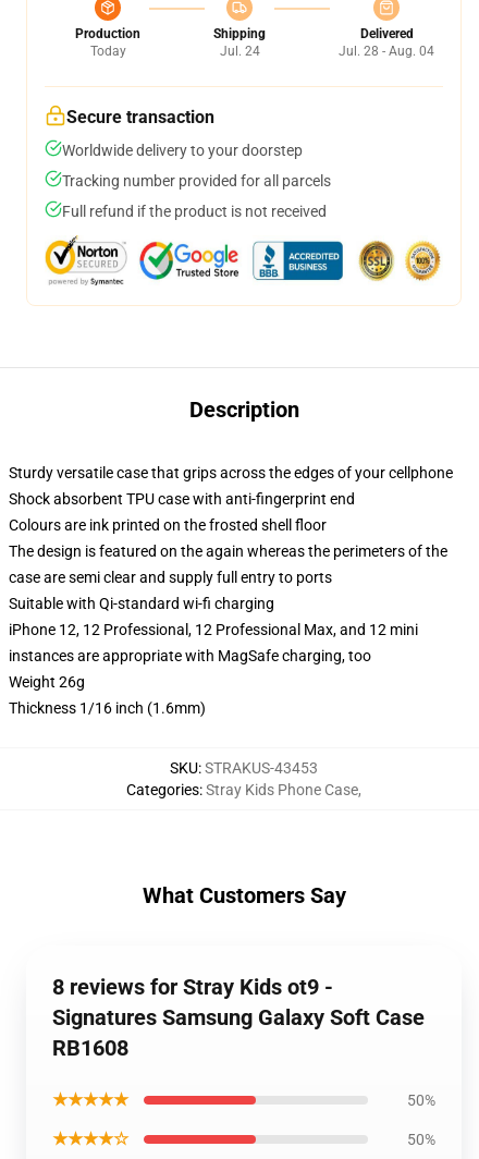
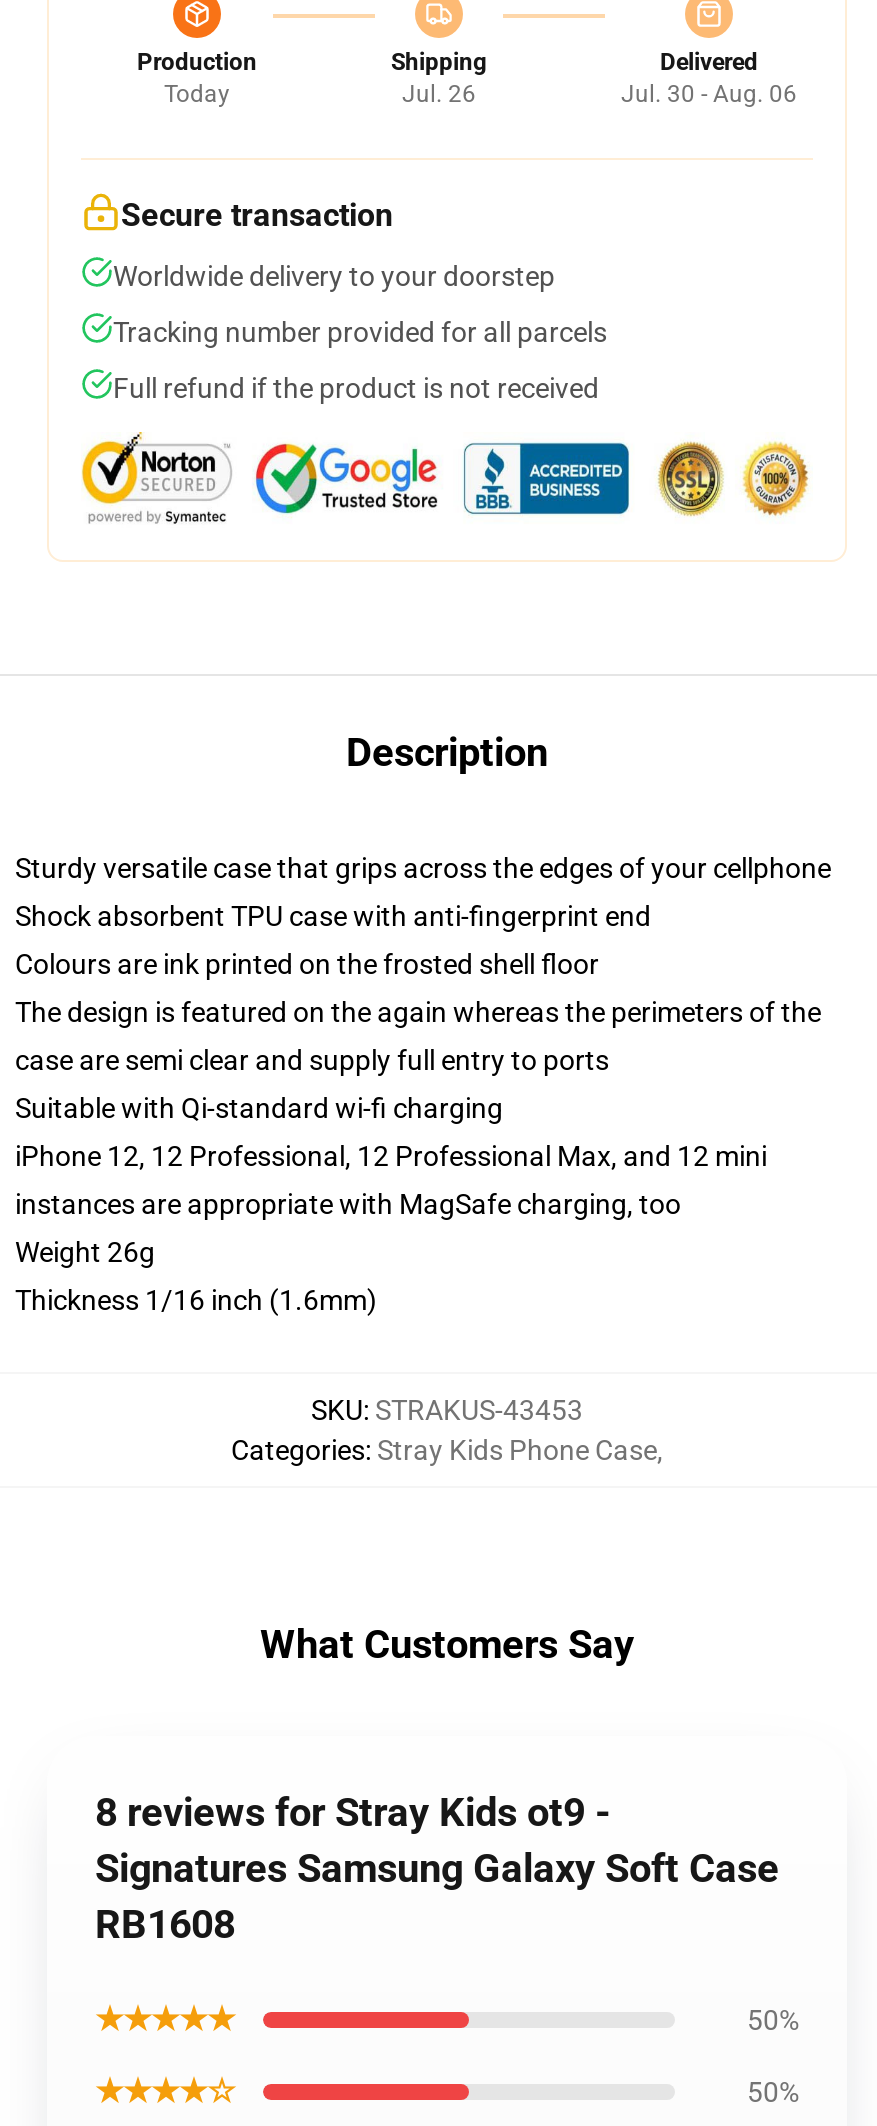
- Jul. 24
+ Jul. 26

- Jul. 28 - Aug. 04
+ Jul. 30 - Aug. 06
